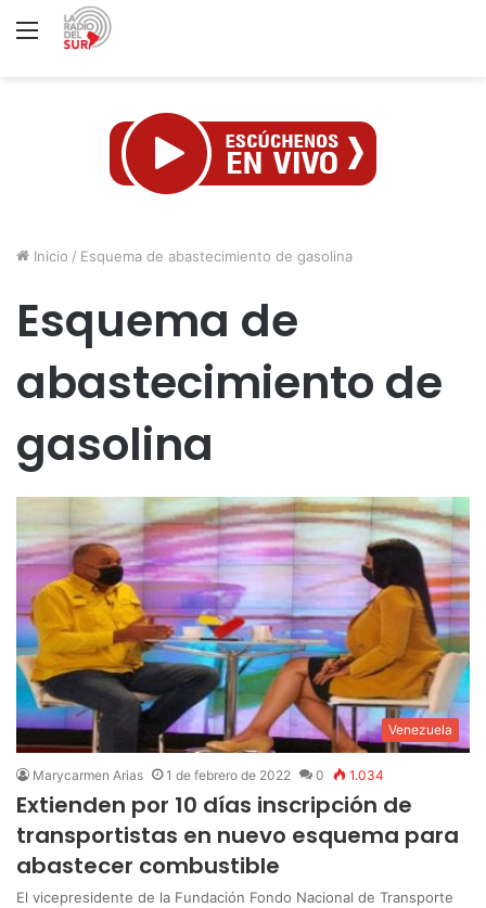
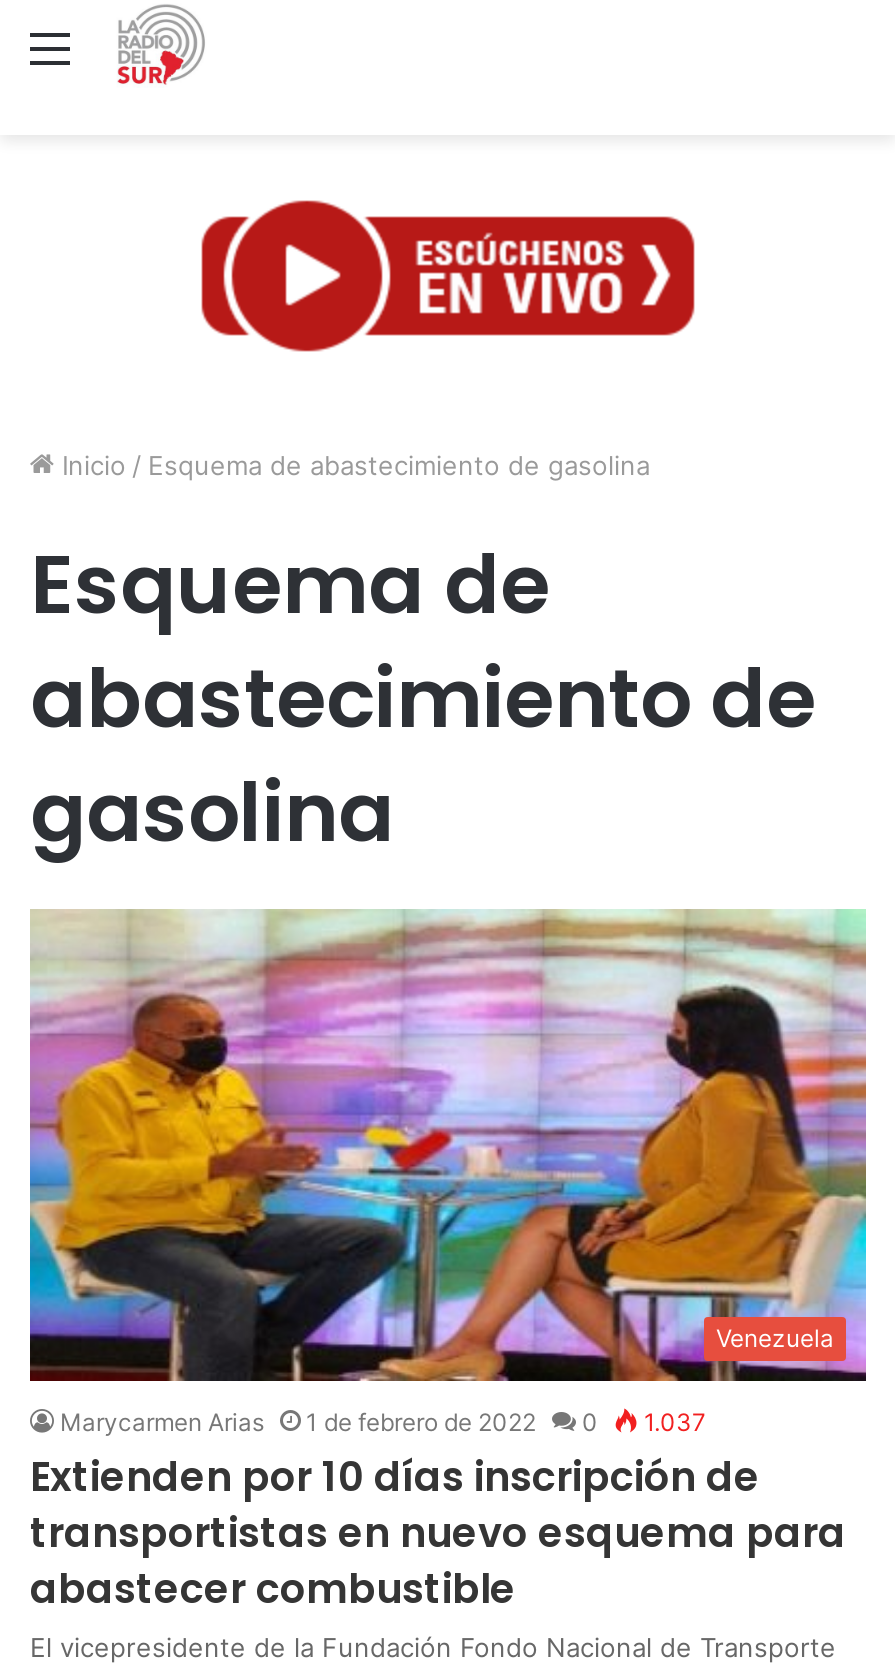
- Marycarmen Arias 1 de febrero de 2022 0 1.034
+ Marycarmen Arias 1 de febrero de 2022 0 1.037
